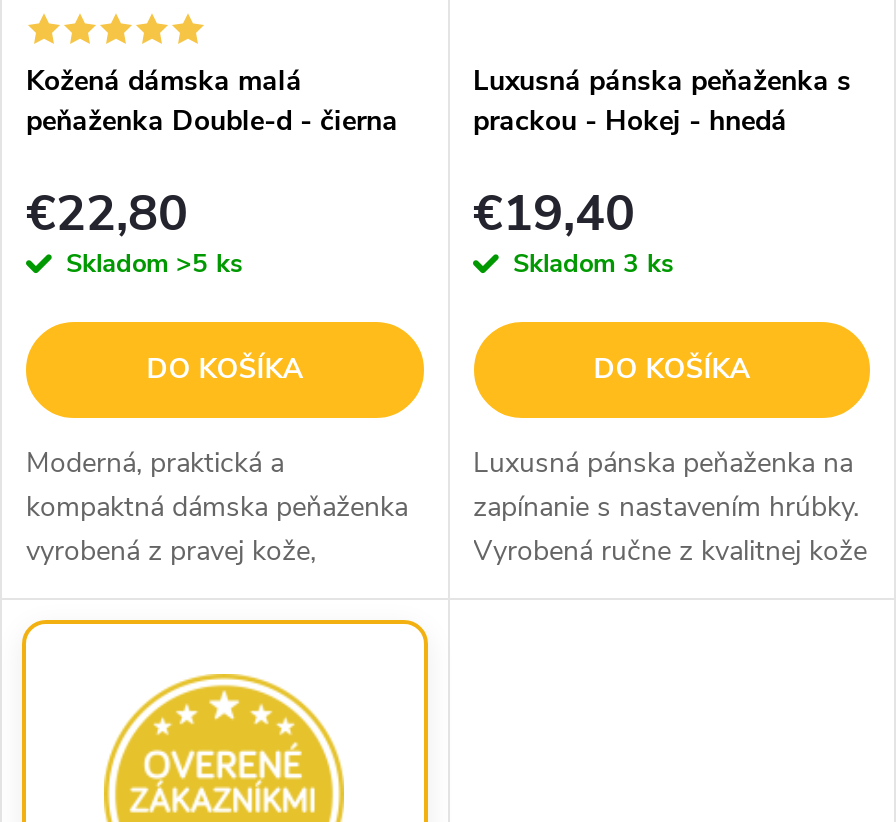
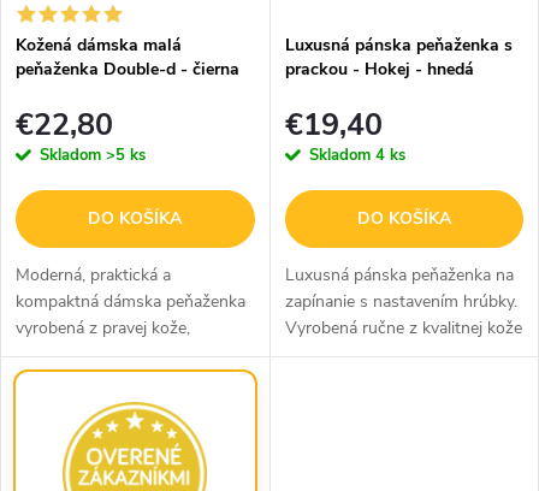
- Skladom 3 ks
+ Skladom 4 ks
